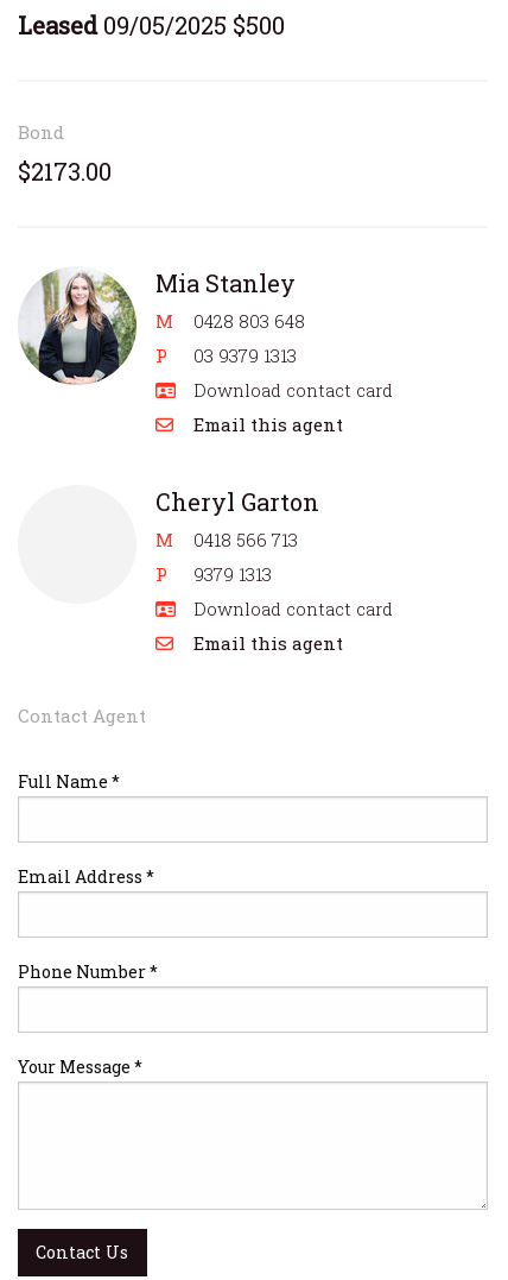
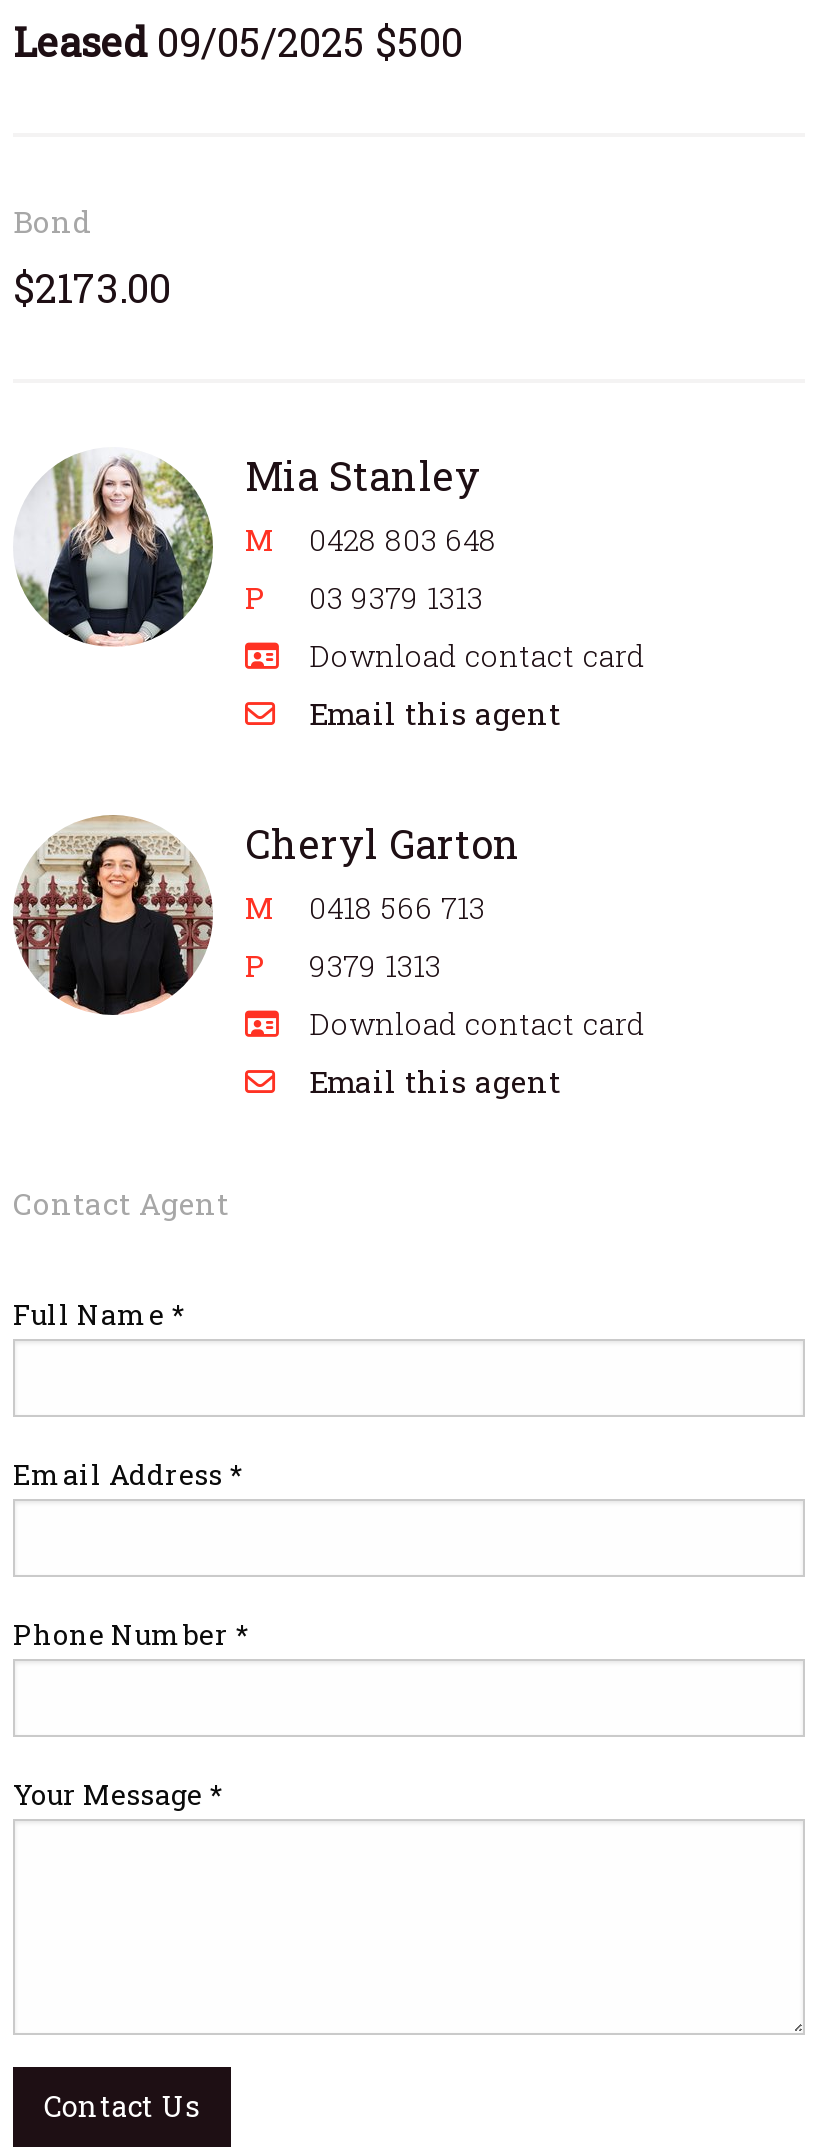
+ [image]
